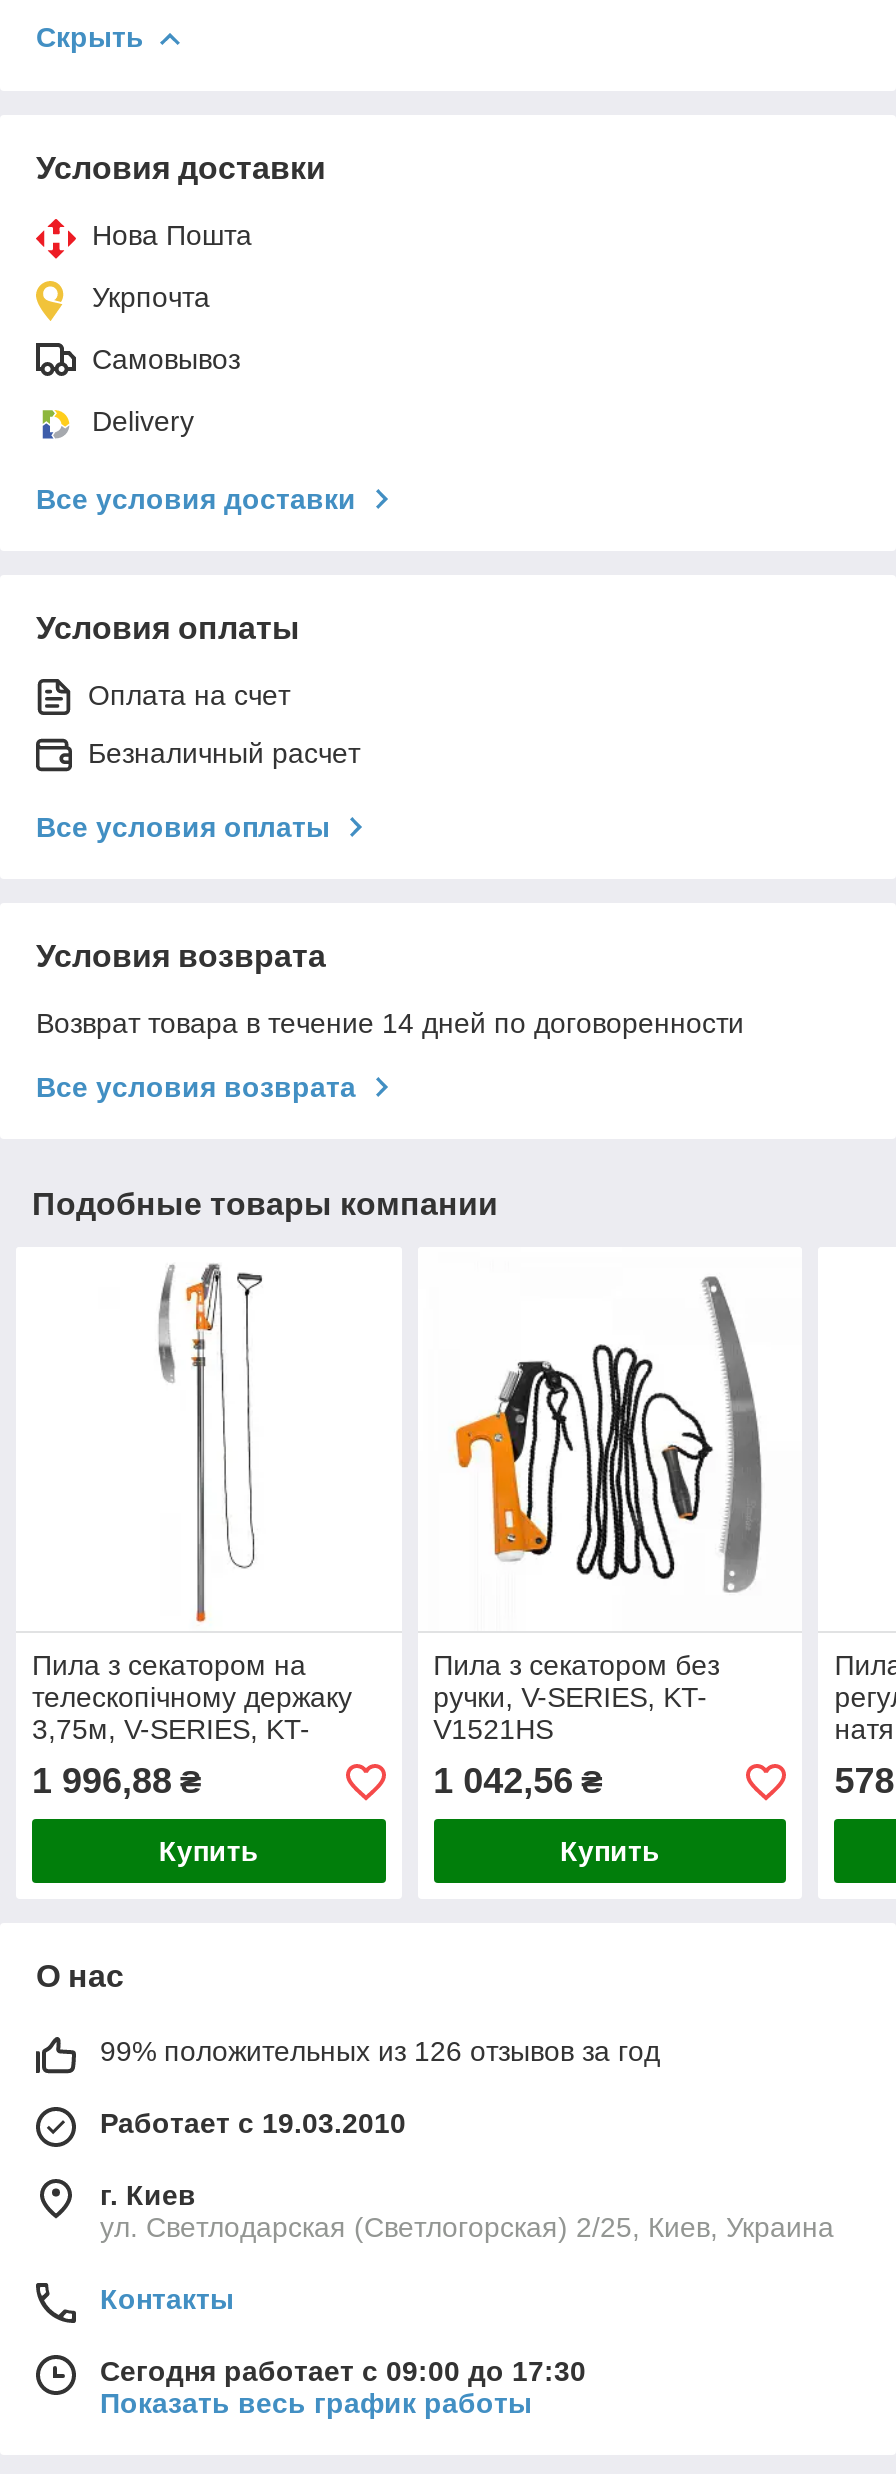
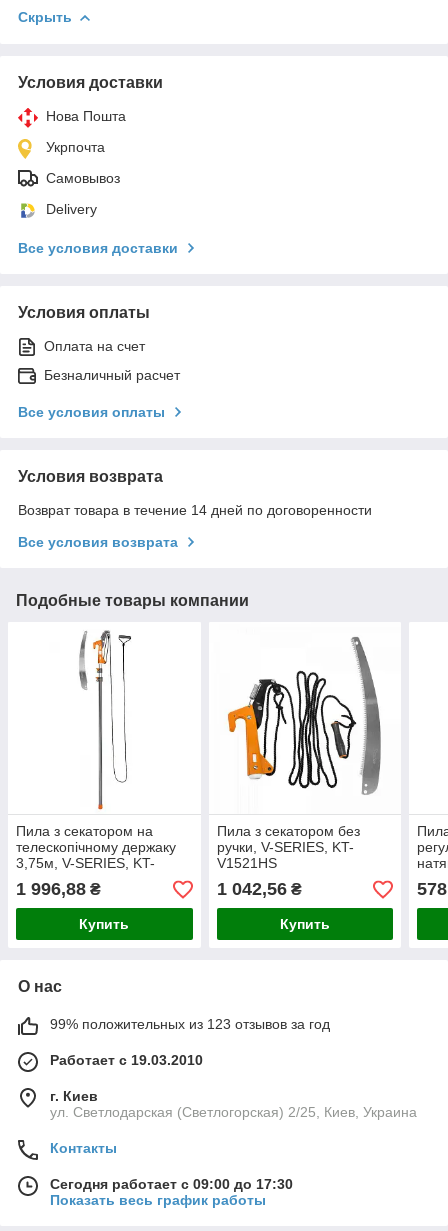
- 99% положительных из 126 отзывов за год
+ 99% положительных из 123 отзывов за год
